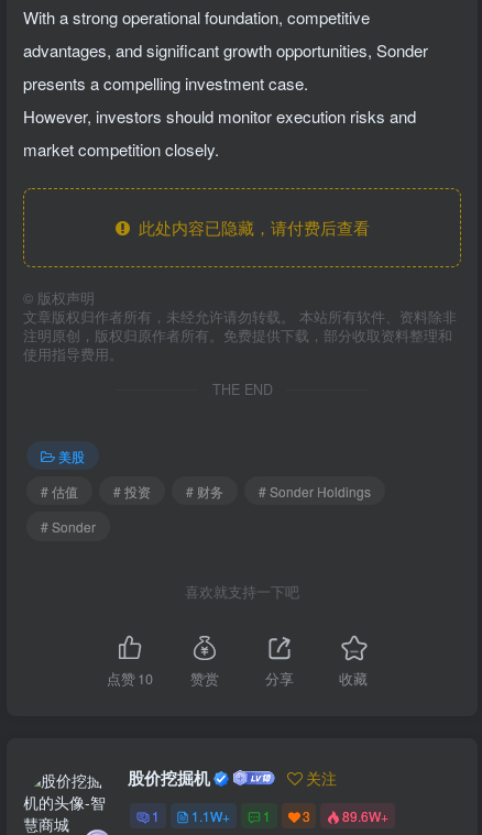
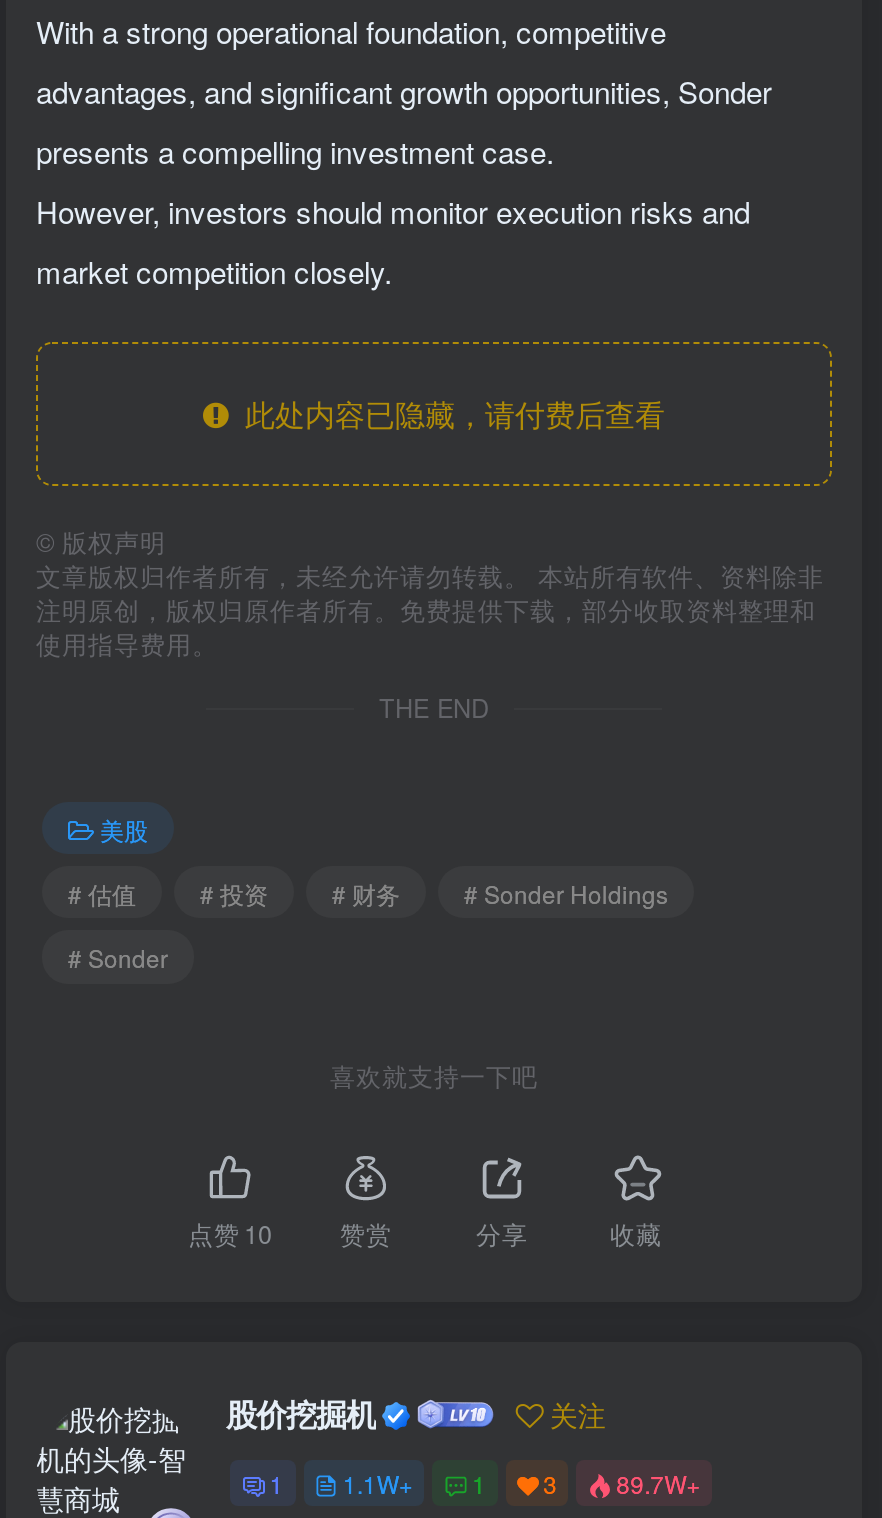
- 1 1.1W+ 1 3 89.6W+
+ 1 1.1W+ 1 3 89.7W+
